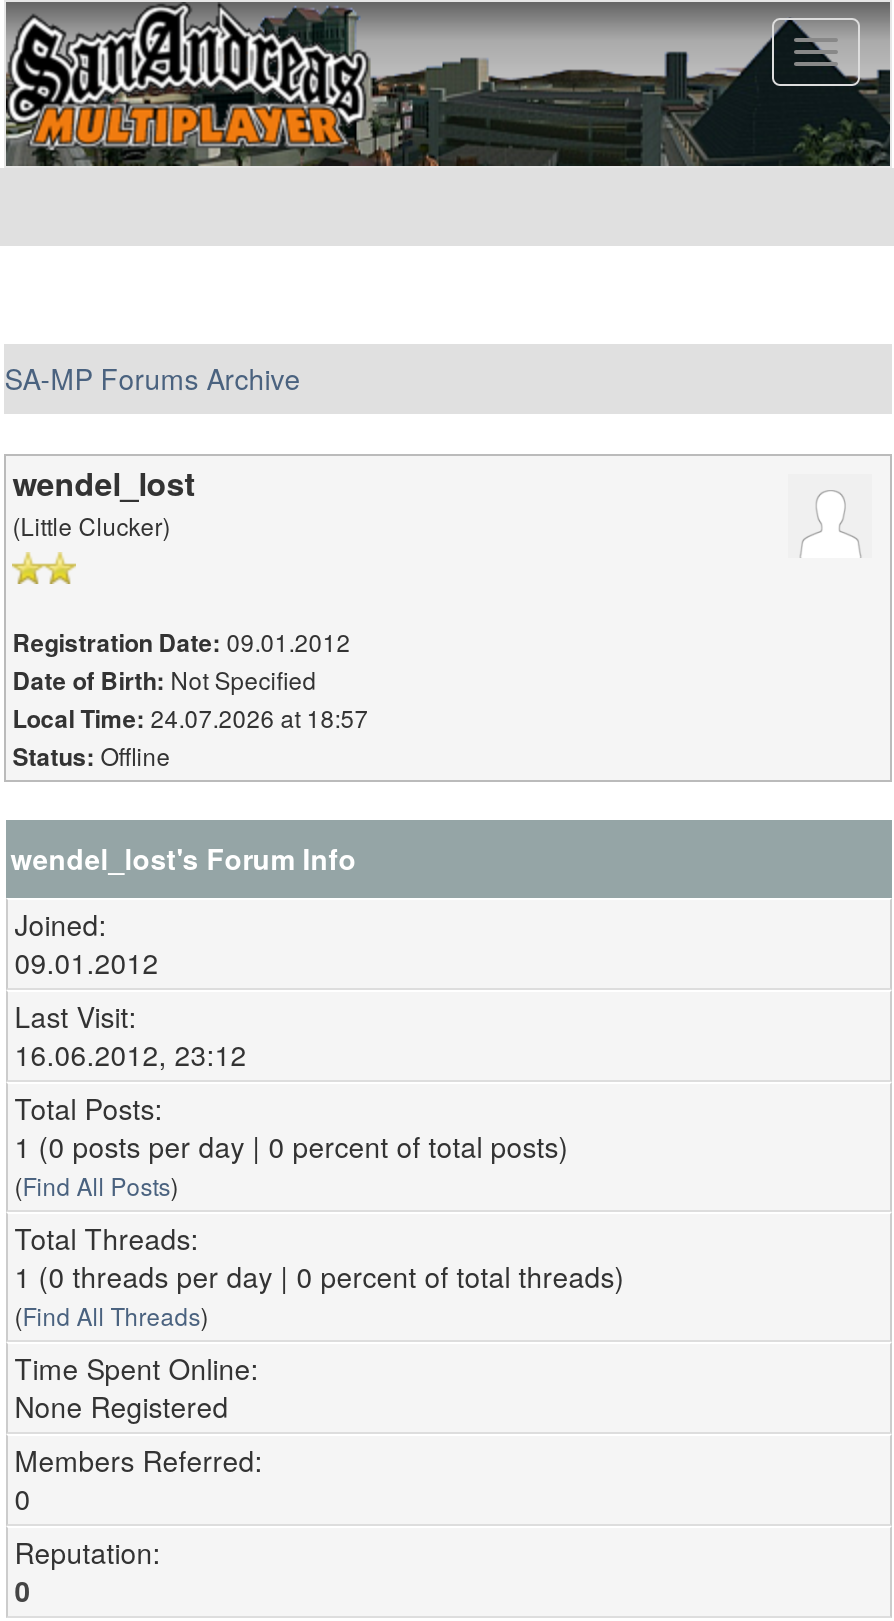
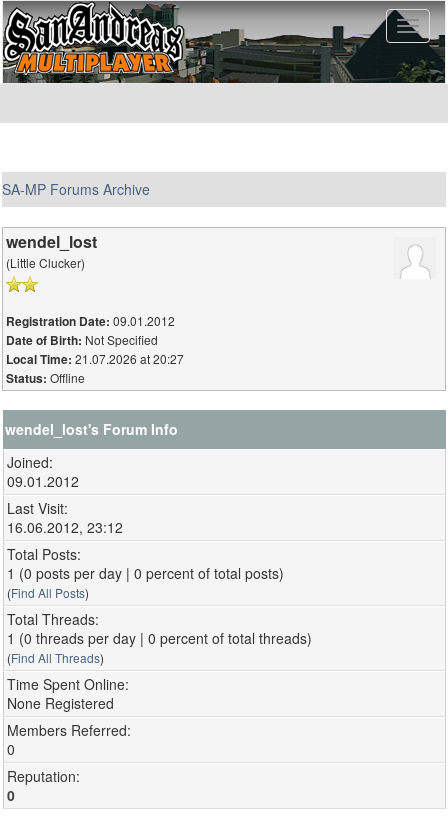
- Local Time: 24.07.2026 at 18:57
+ Local Time: 21.07.2026 at 20:27
